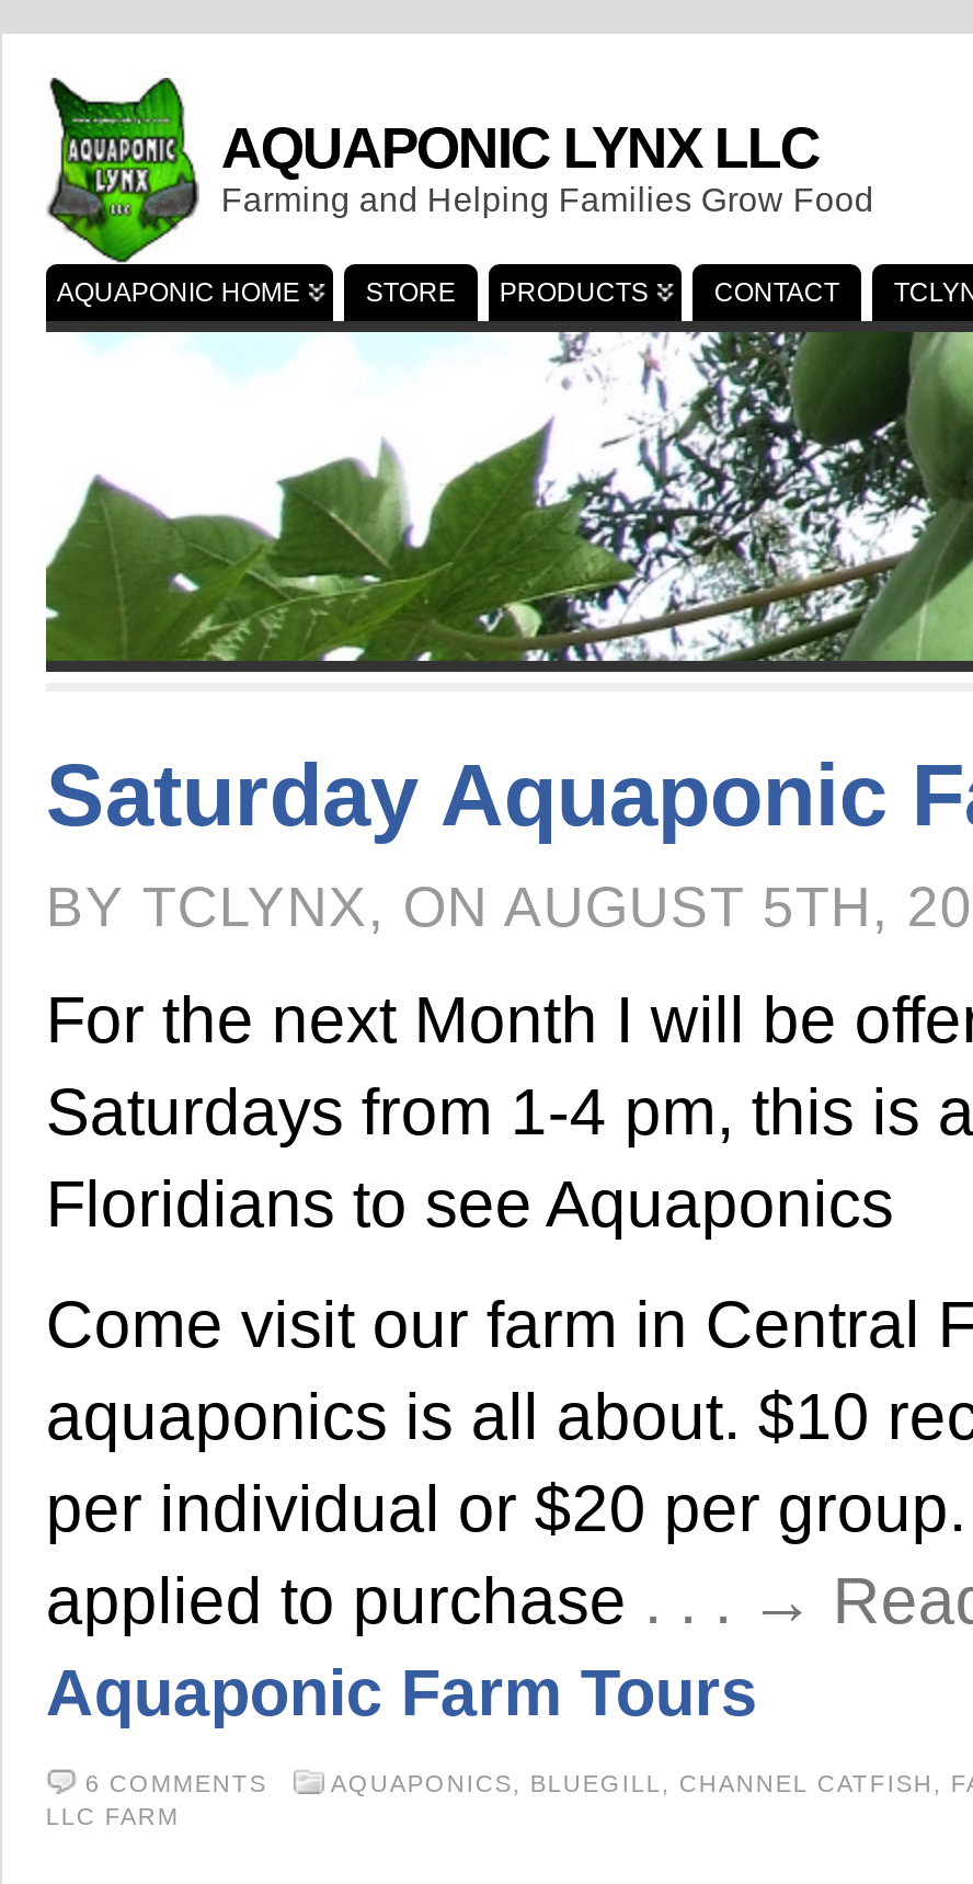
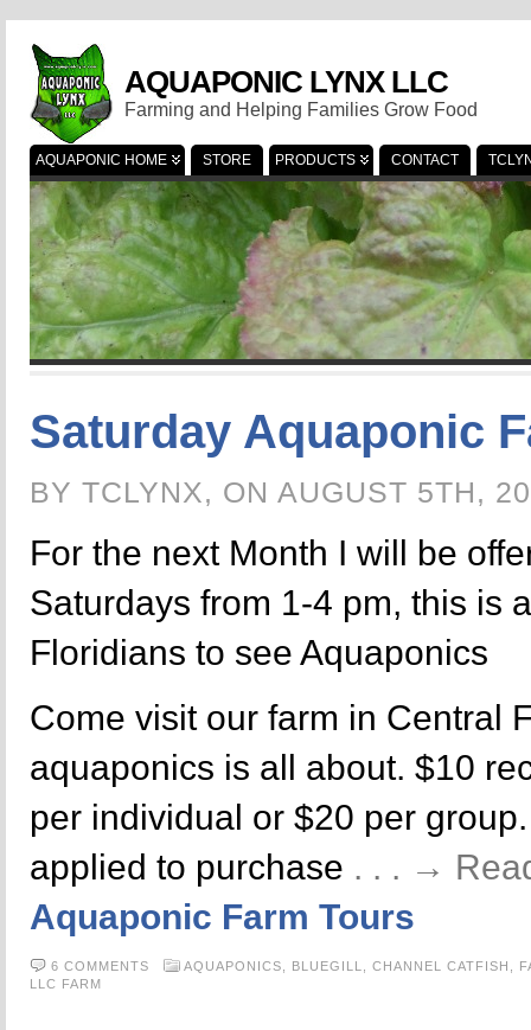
- [image]
+ [image]
